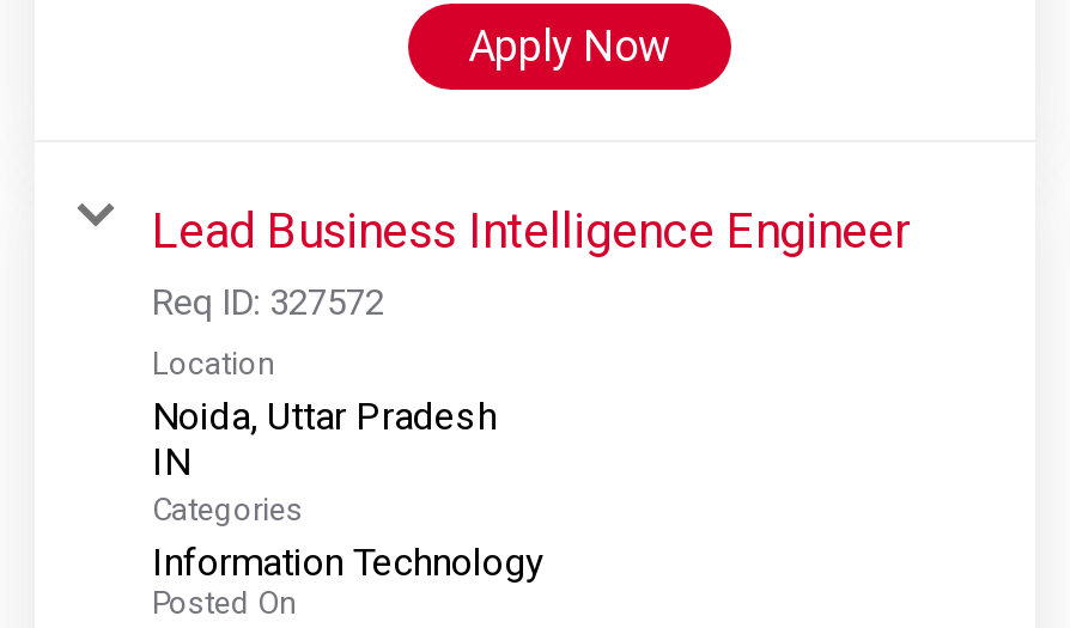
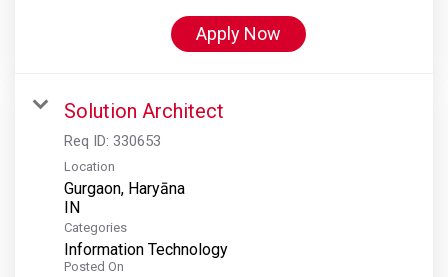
- Lead Business Intelligence Engineer
- Req ID: 327572
+ Solution Architect
+ Req ID: 330653

- Noida, Uttar Pradesh
+ Gurgaon, Haryāna
